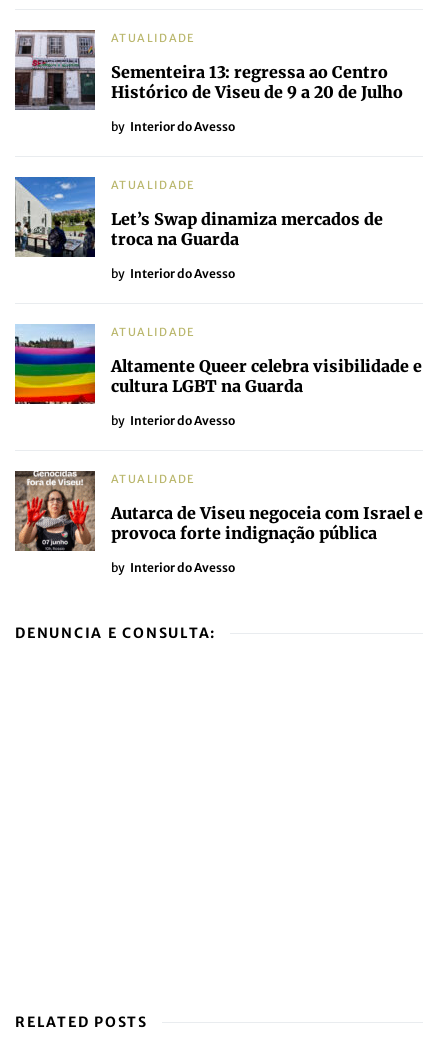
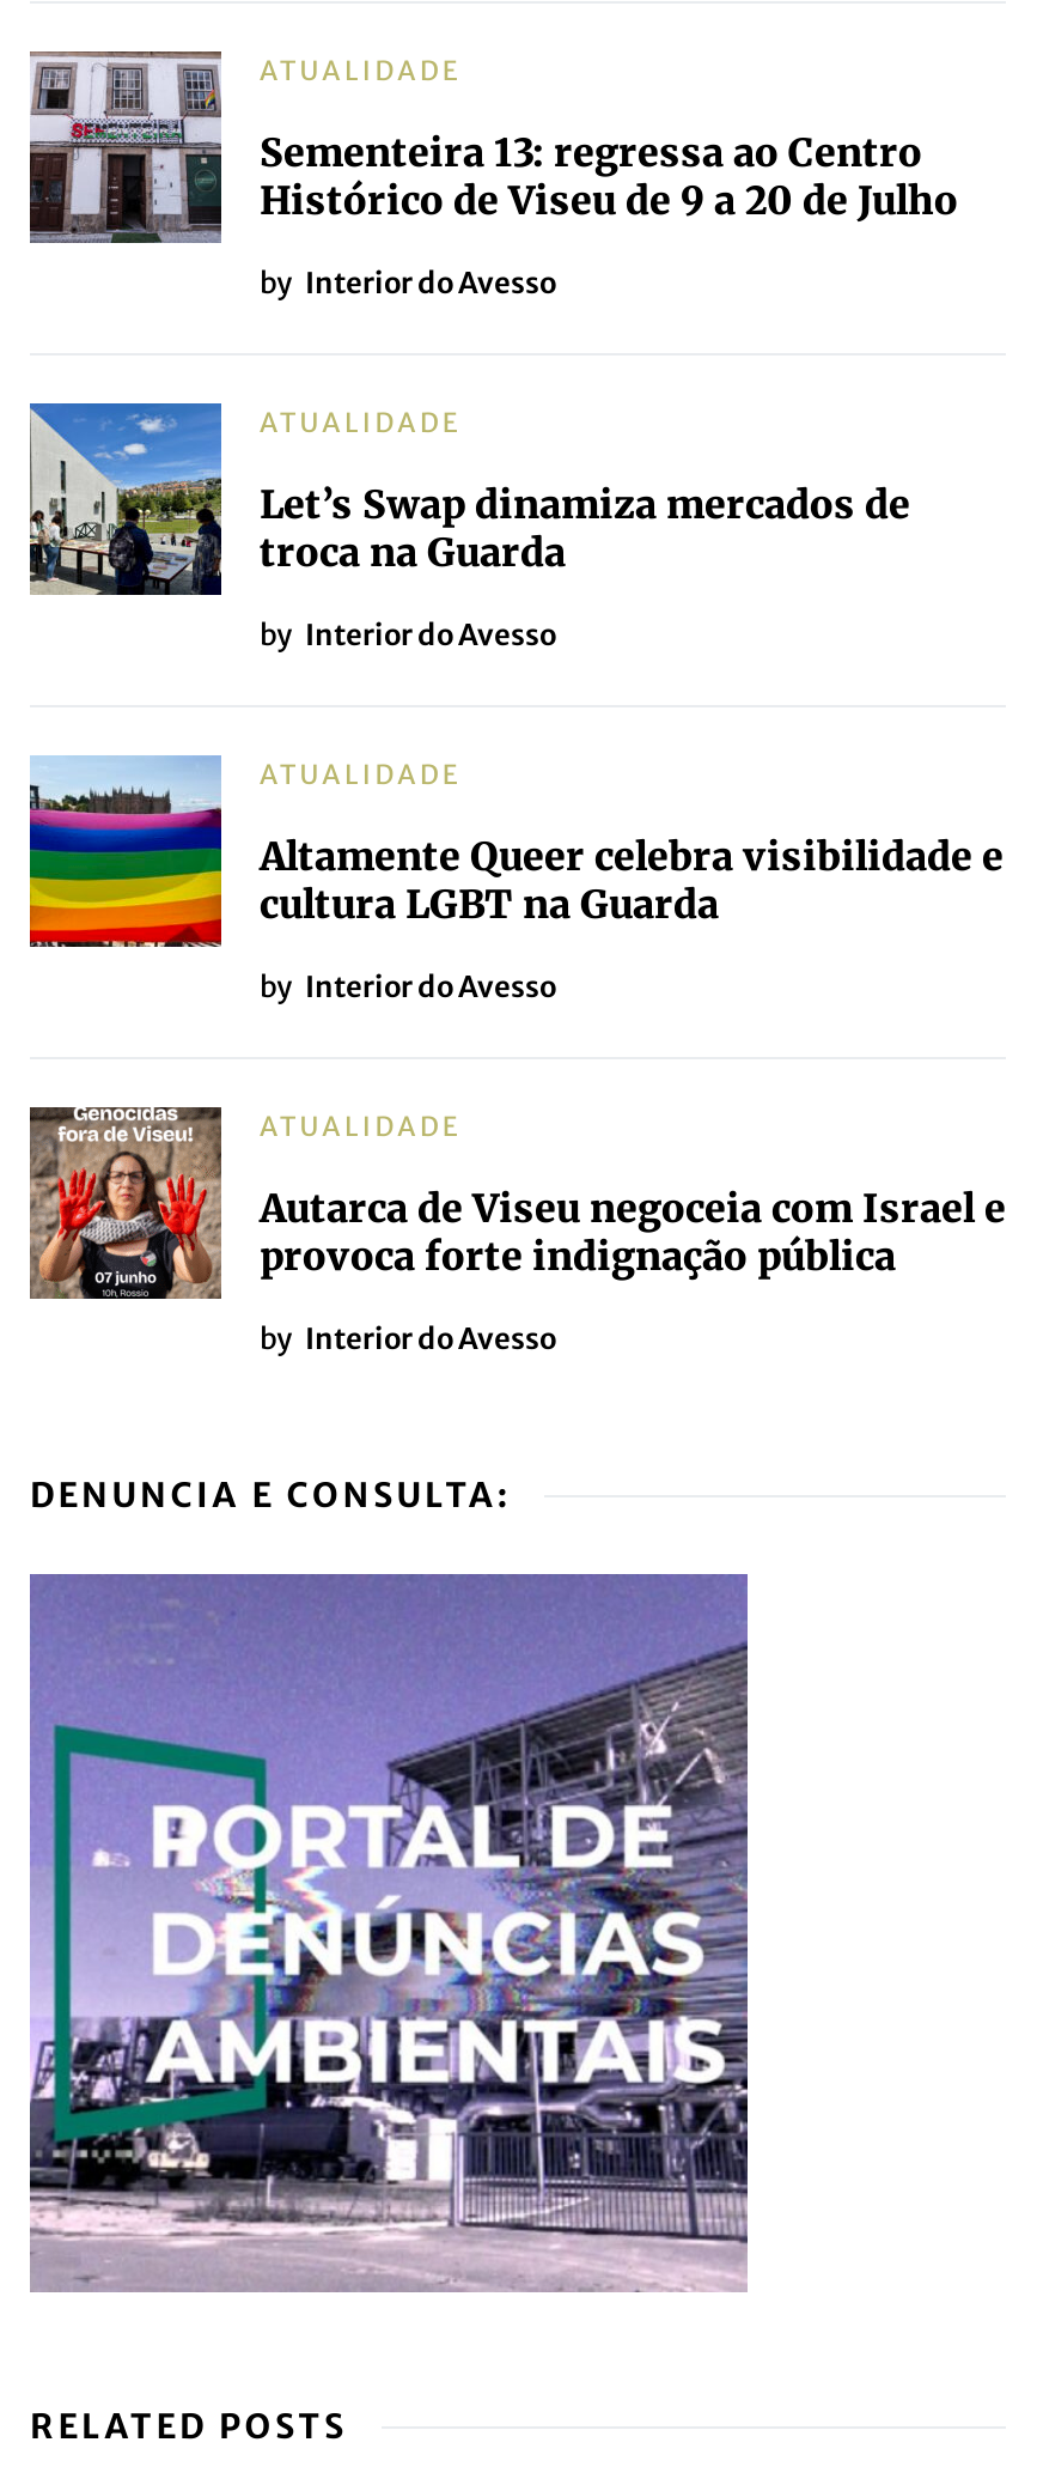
+ [image]
